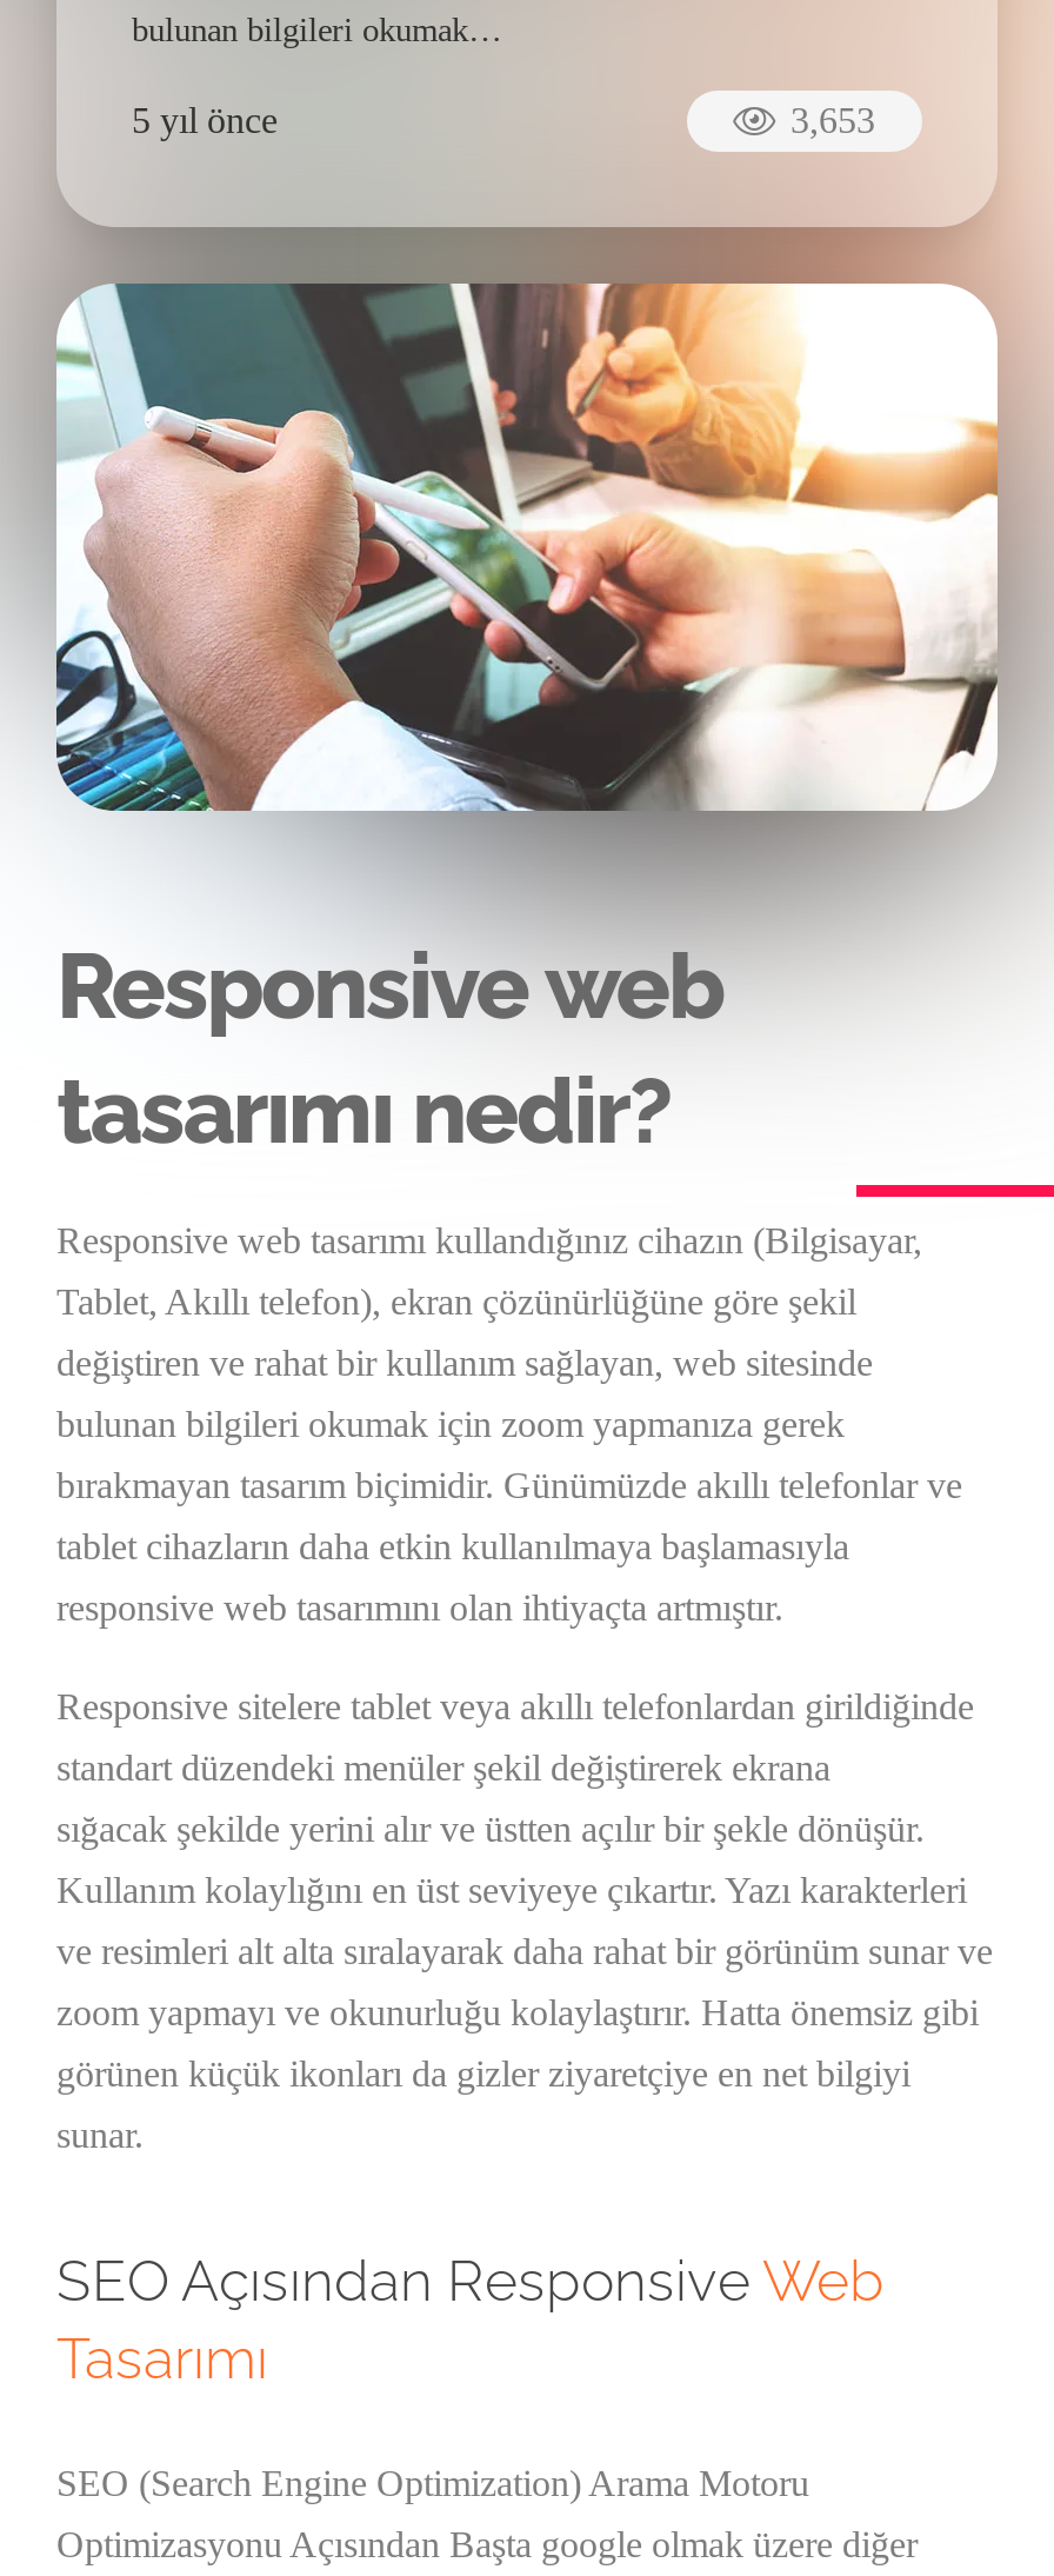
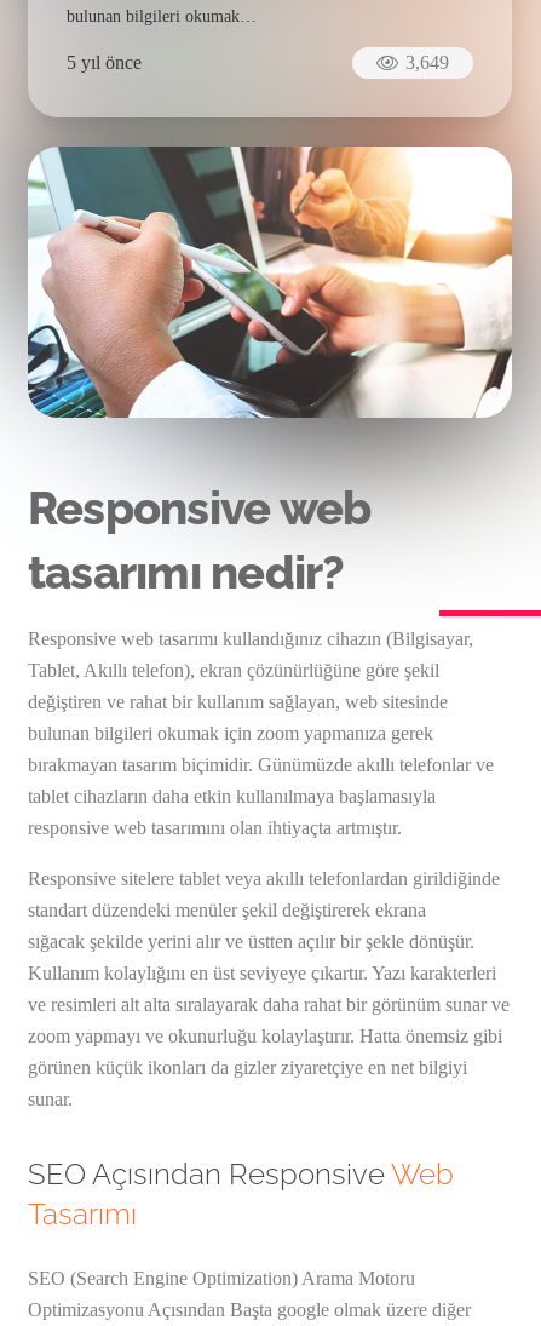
- 3,653
+ 3,649
